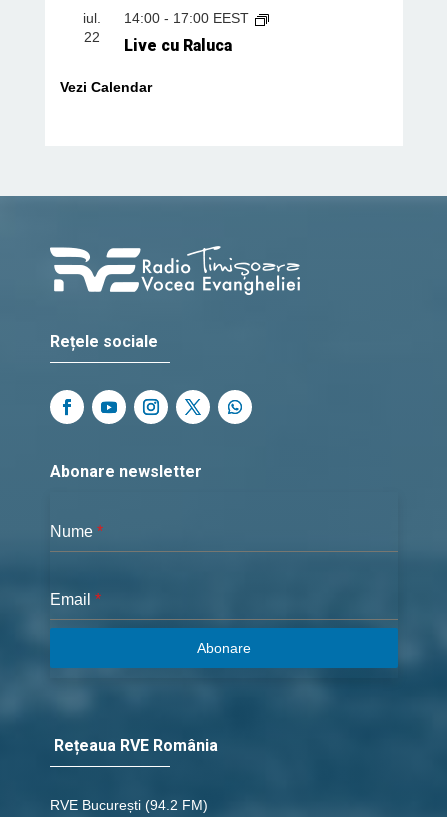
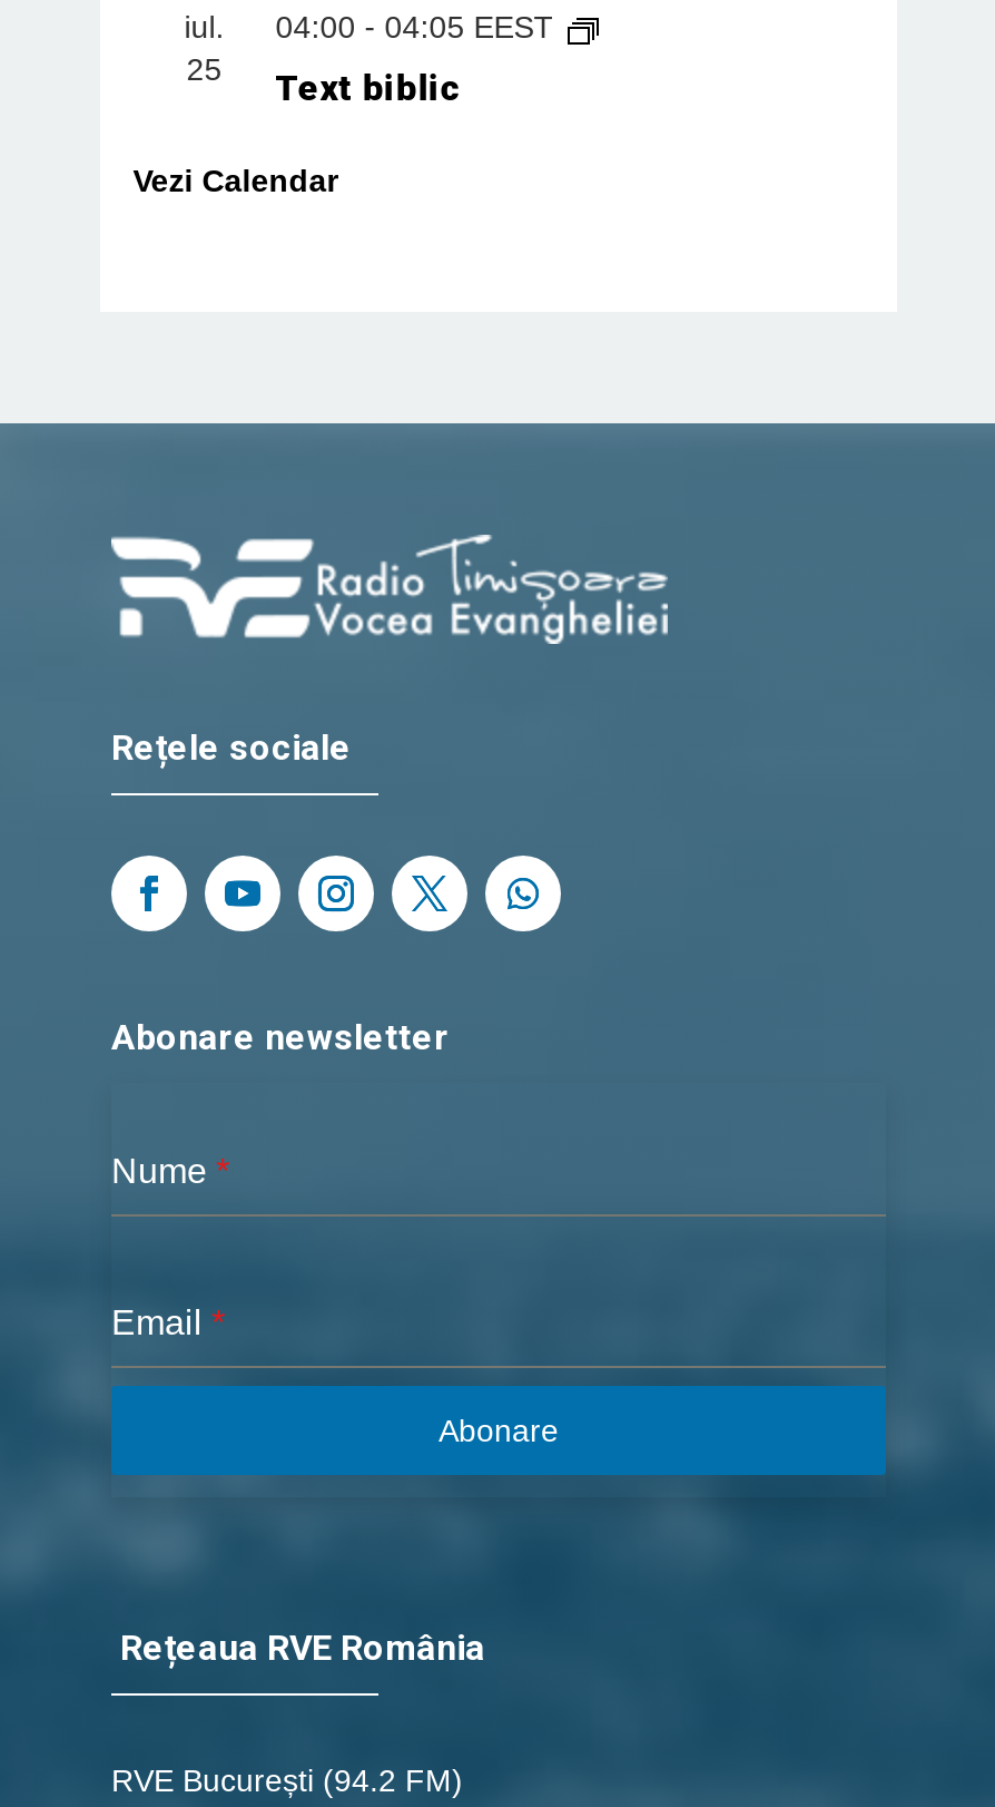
- iul. 14:00 - 17:00 EEST
+ iul. 04:00 - 04:05 EEST

- 22
+ 25

- Live cu Raluca
+ Text biblic
